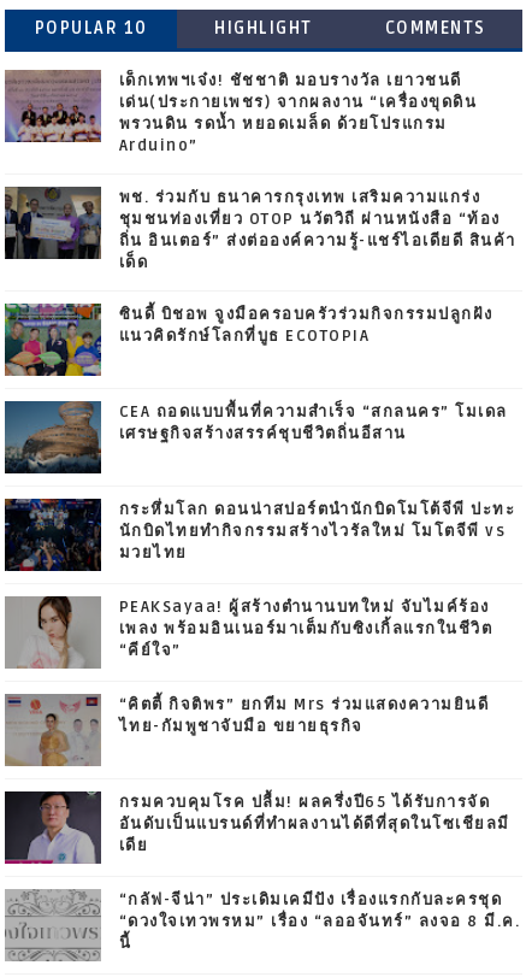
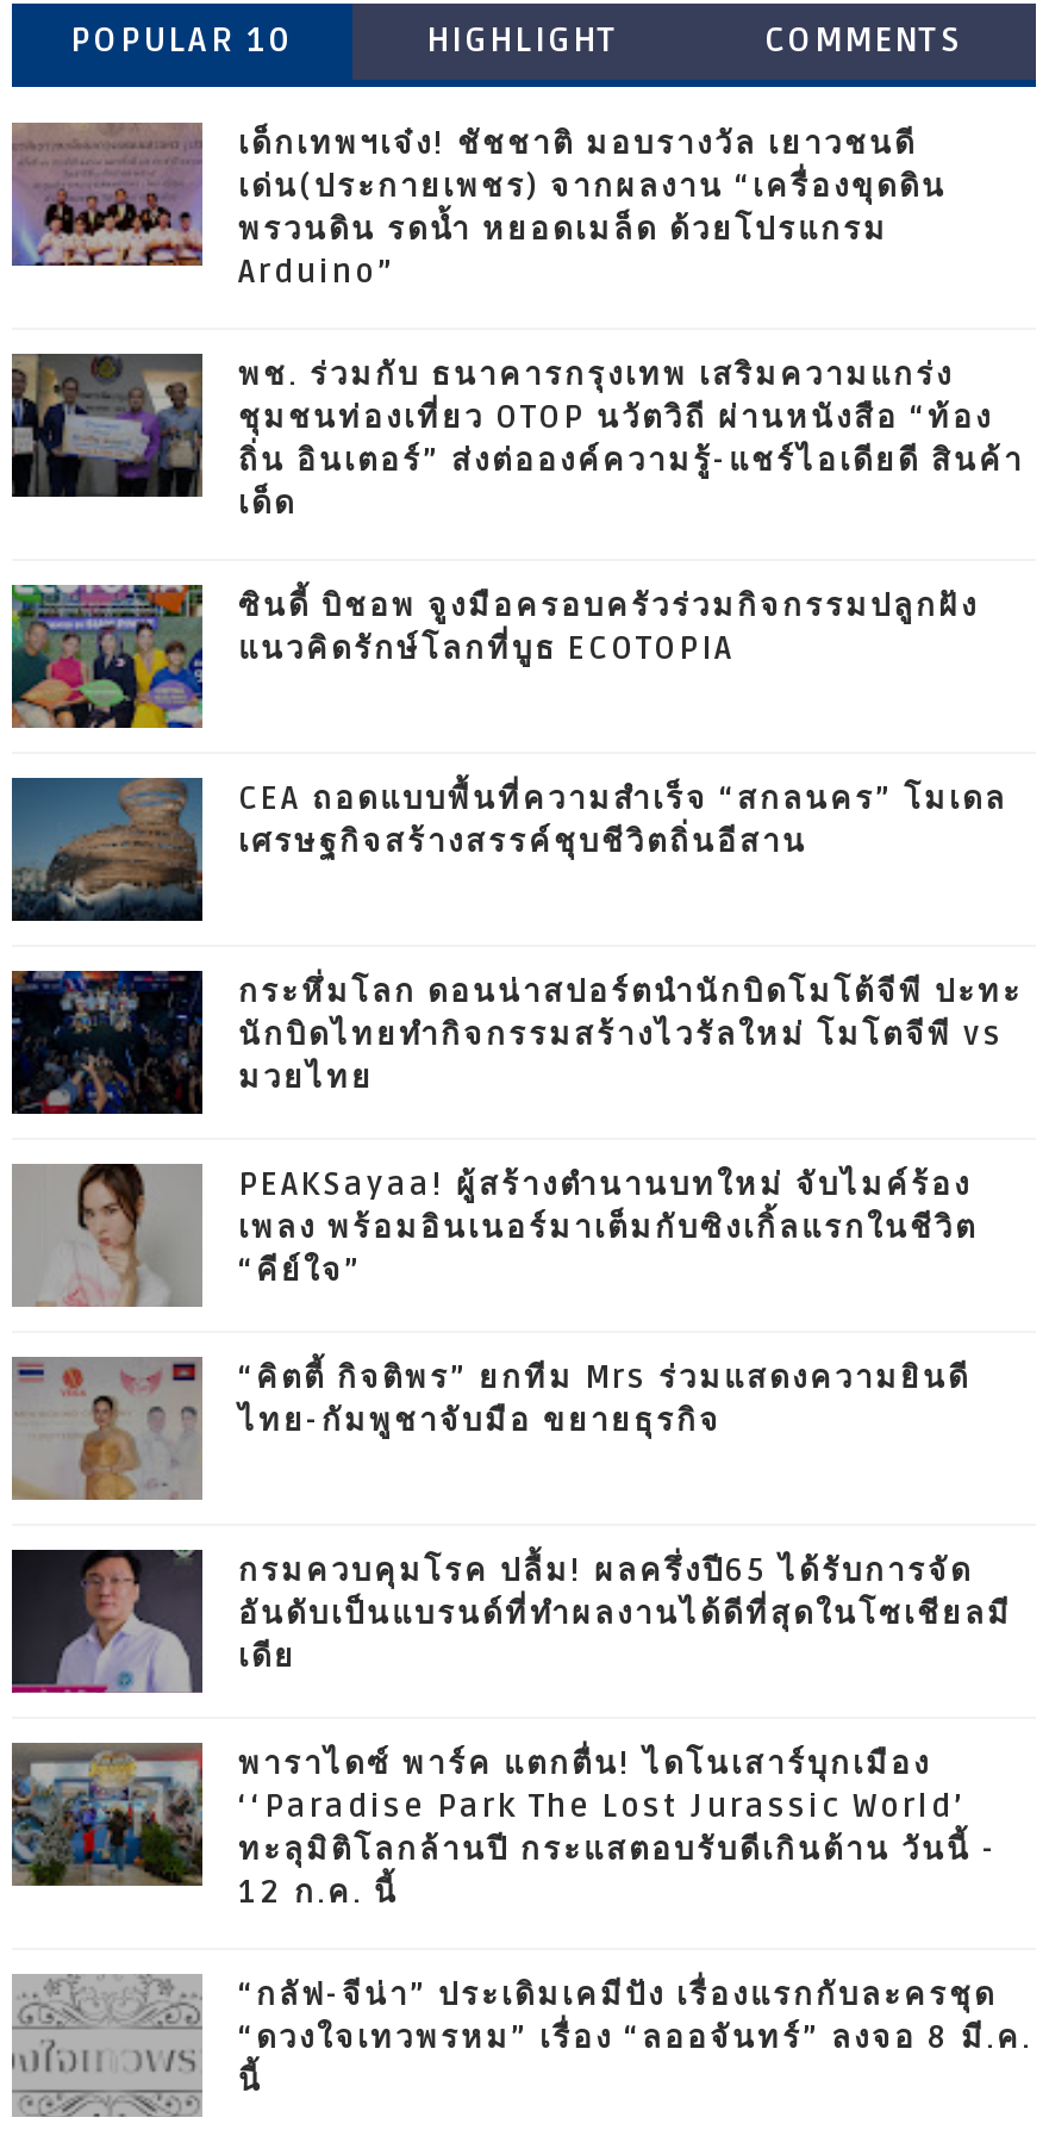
+ [image]
+ พาราไดซ์ พาร์ค แตกตื่น! ไดโนเสาร์บุกเมือง
+ ‘‘Paradise Park The Lost Jurassic World’
+ ทะลุมิติโลกล้านปี กระแสตอบรับดีเกินต้าน วันนี้ -
+ 12 ก.ค. นี้
